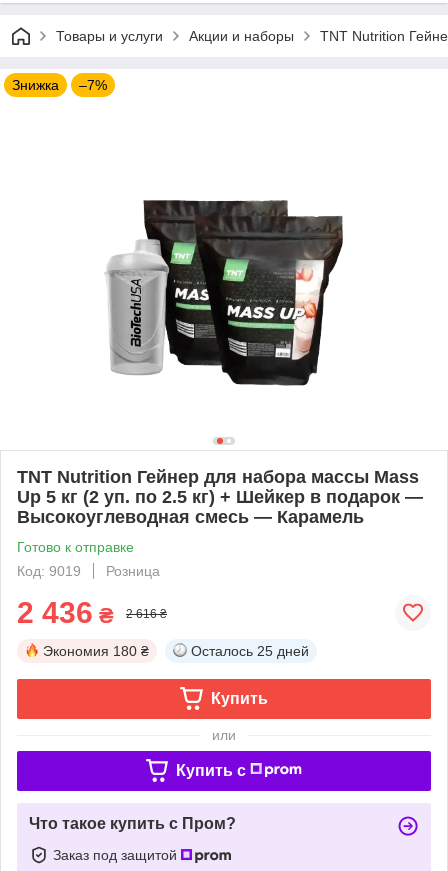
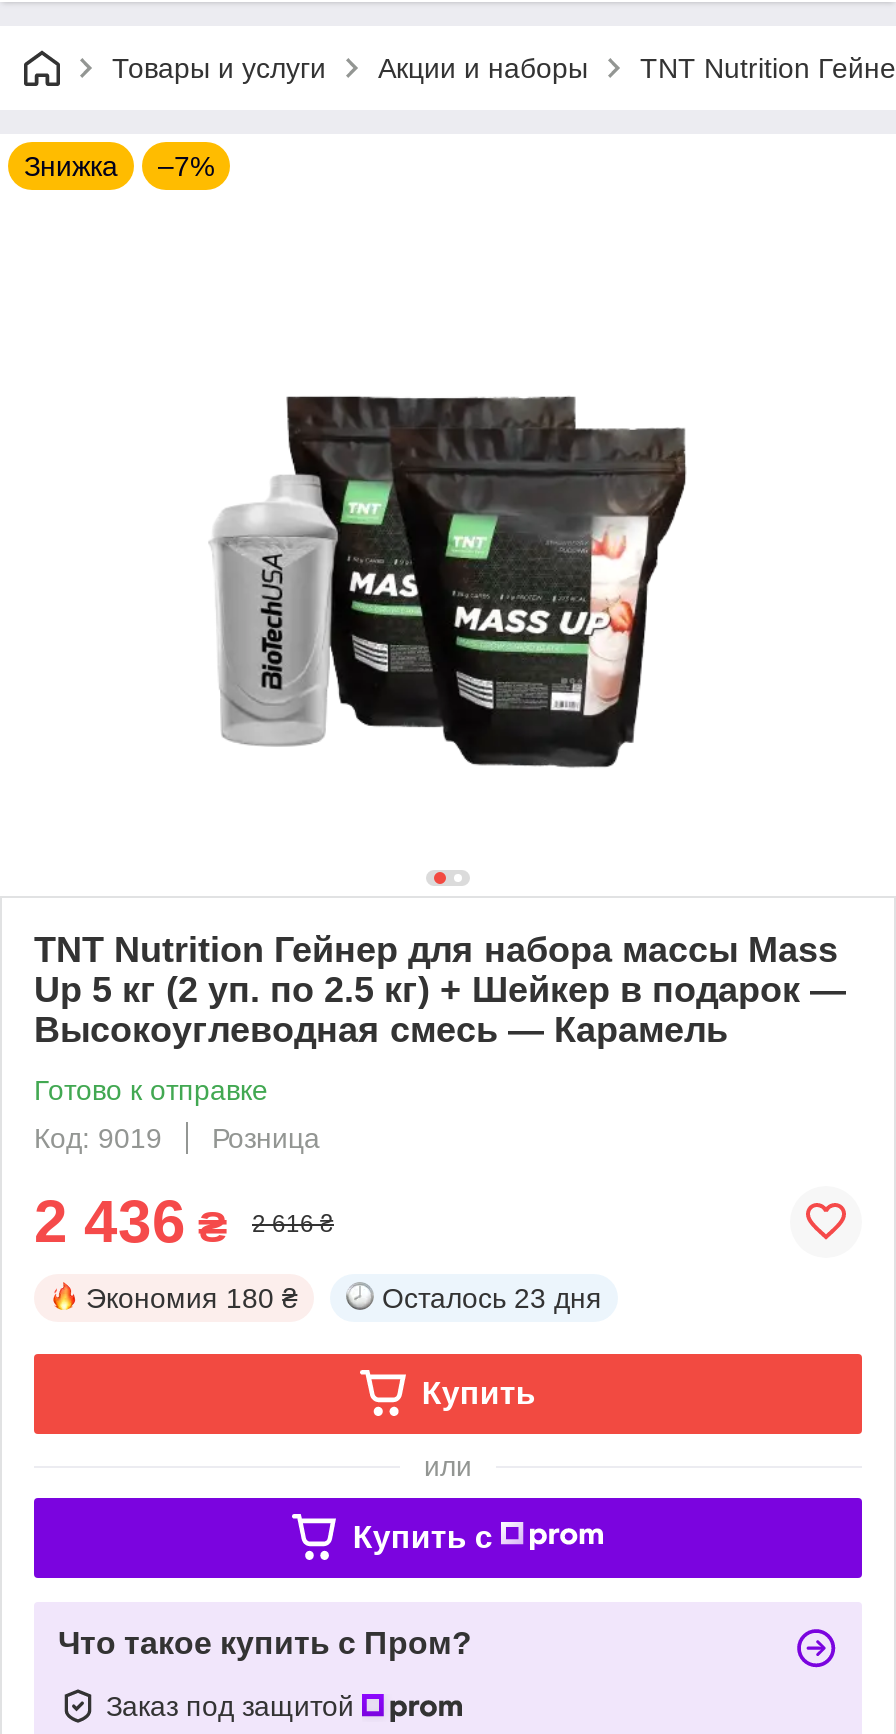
- Осталось 25 дней
+ Осталось 23 дня
